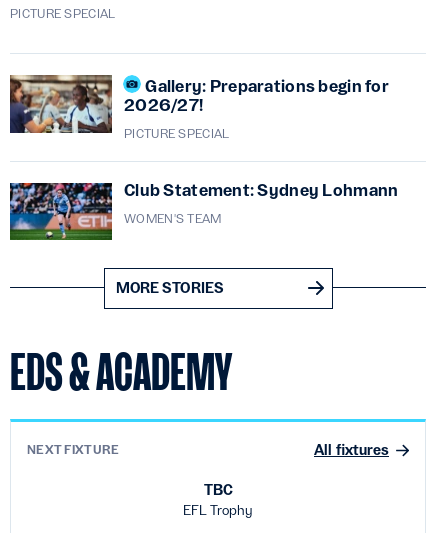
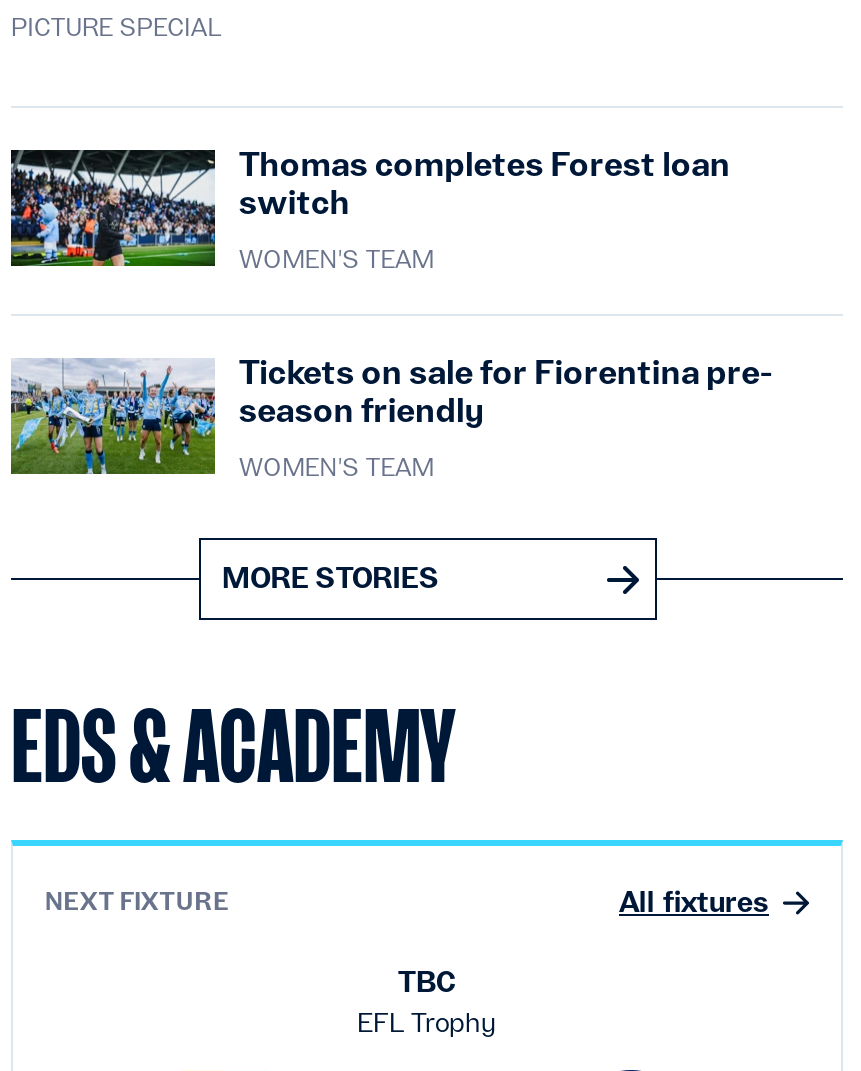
- [image]
- Gallery: Preparations begin for
- 2026/27!
+ [image]
+ Thomas completes Forest loan
+ switch

- PICTURE SPECIAL
+ WOMEN'S TEAM

- [image]
- Club Statement: Sydney Lohmann
+ [image]
+ Tickets on sale for Fiorentina pre-
+ season friendly
